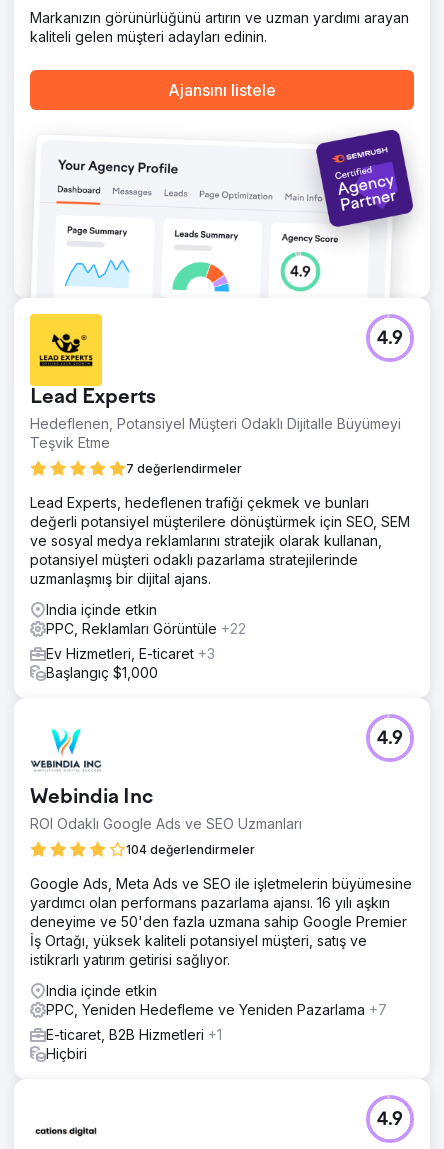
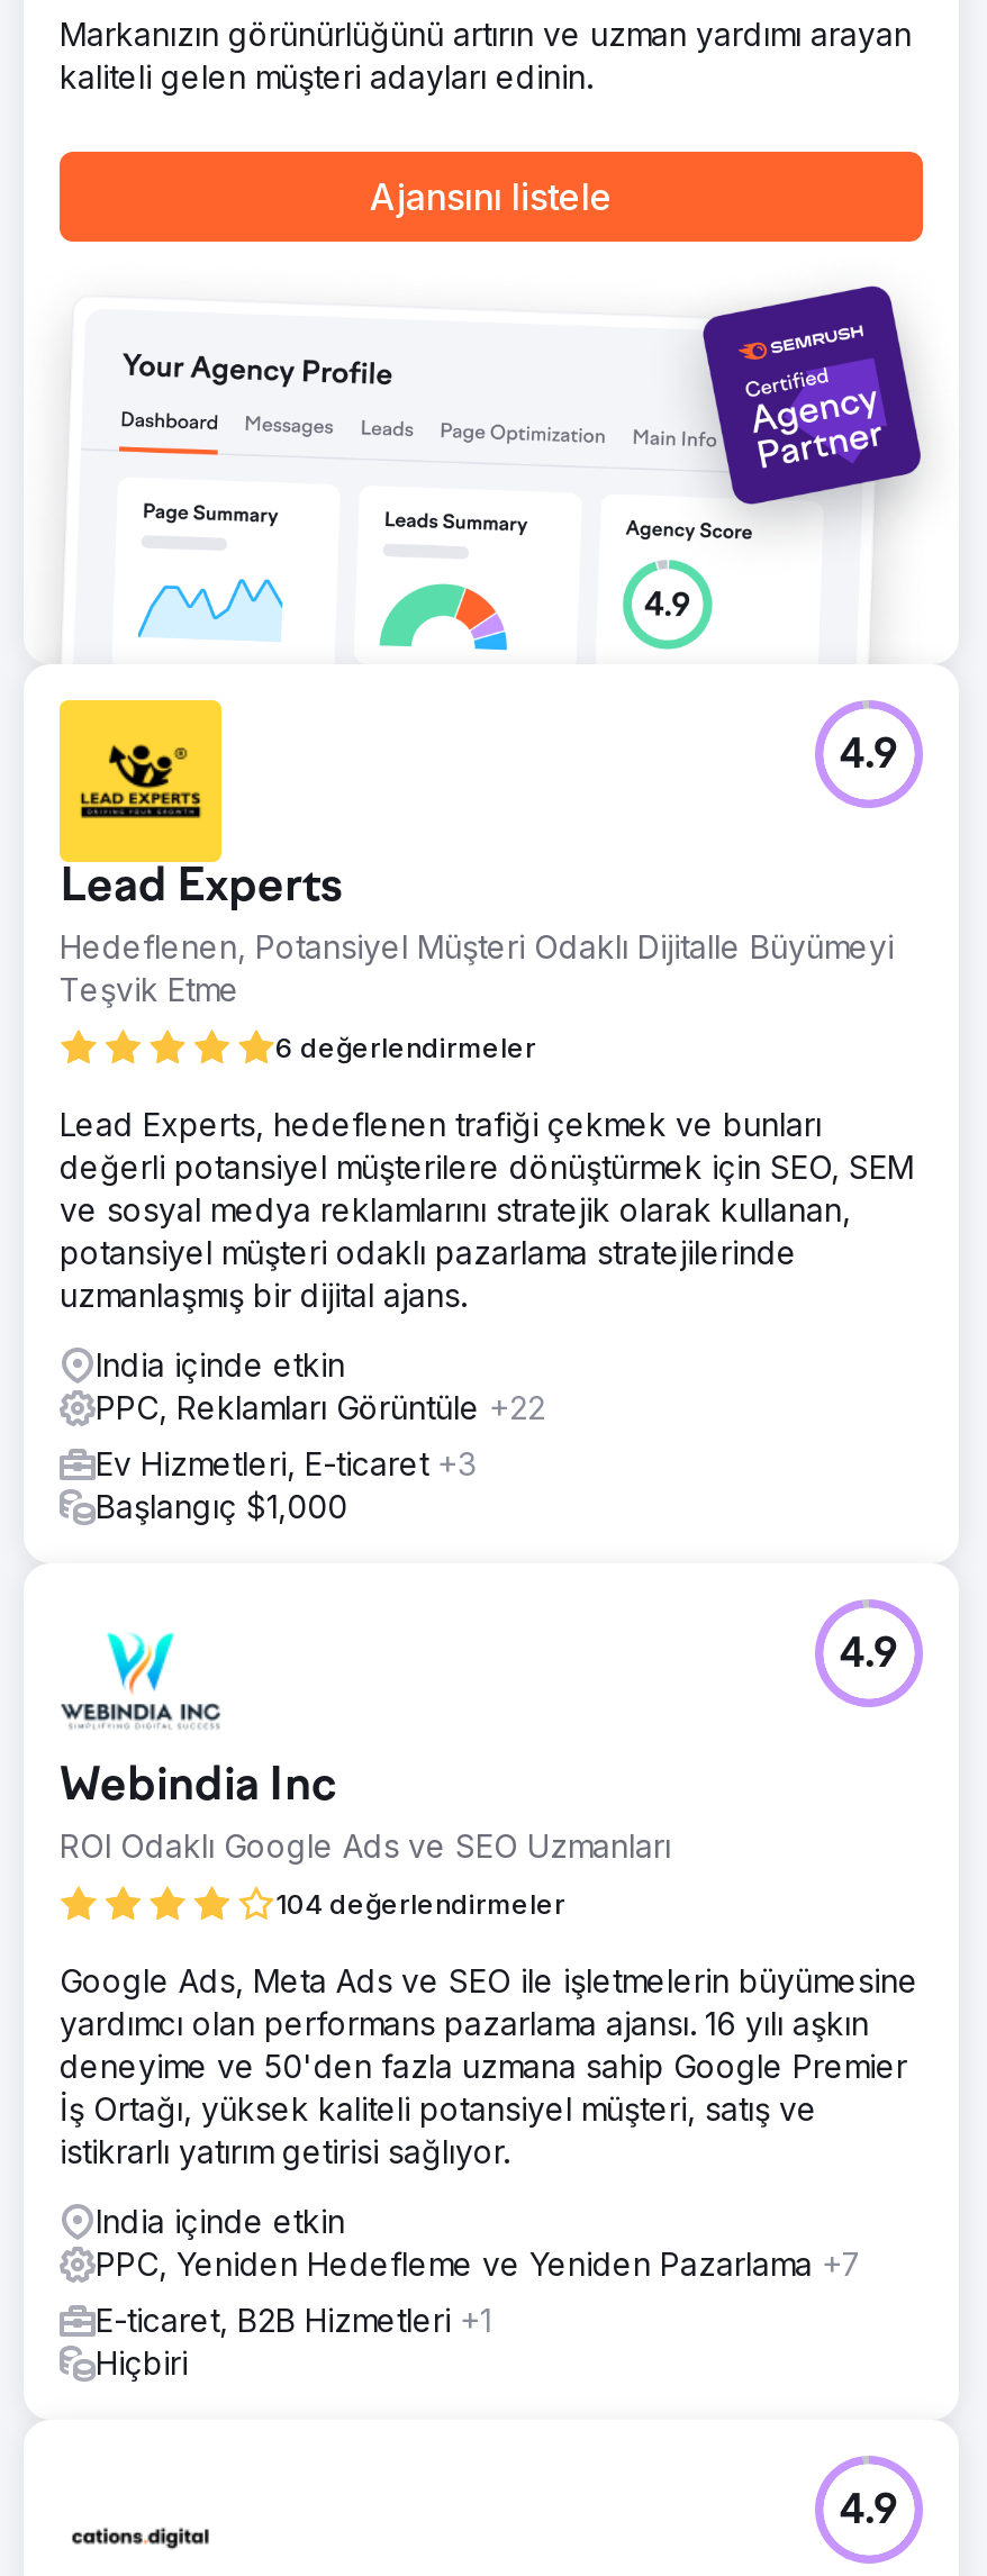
- 7 değerlendirmeler
+ 6 değerlendirmeler
